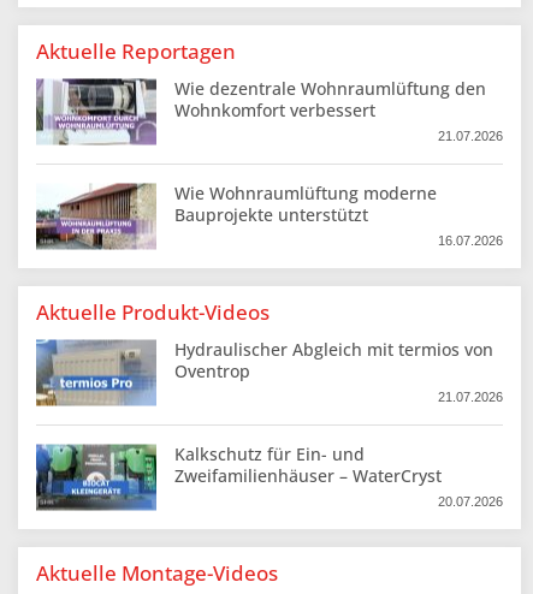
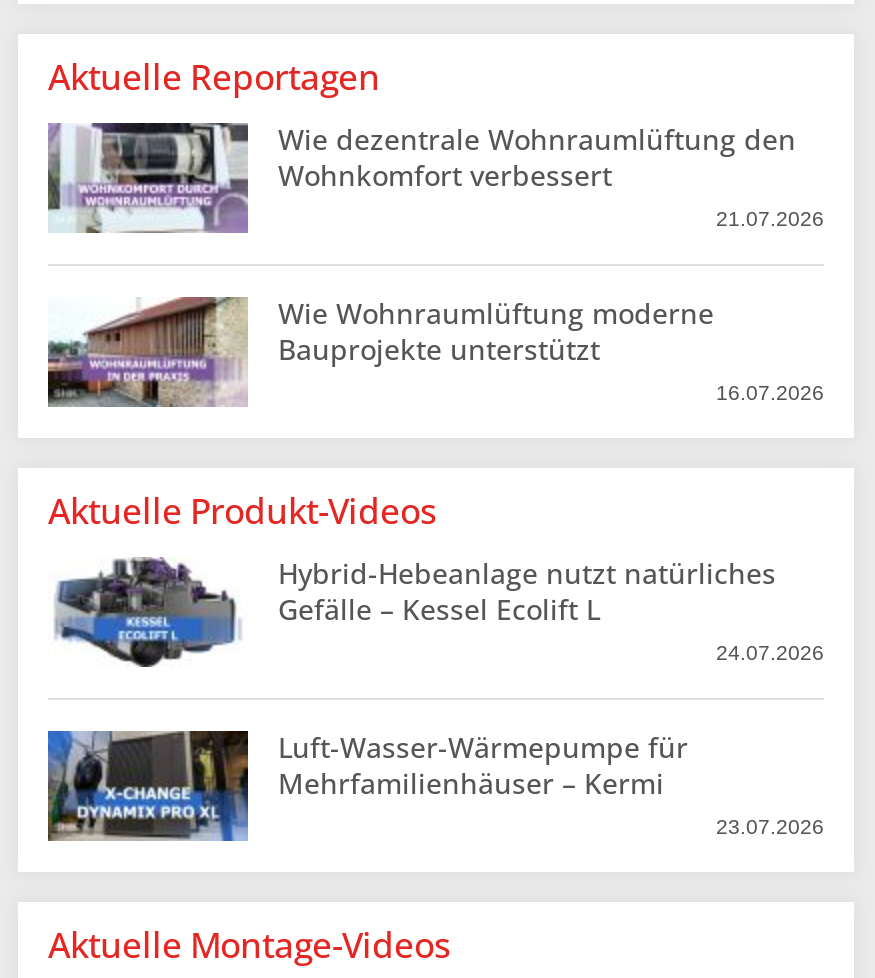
- [image]
- Hydraulischer Abgleich mit termios von
- Oventrop
- 21.07.2026
+ [image]
+ Hybrid-Hebeanlage nutzt natürliches
+ Gefälle – Kessel Ecolift L
+ 24.07.2026

- [image]
- Kalkschutz für Ein- und
- Zweifamilienhäuser – WaterCryst
- 20.07.2026
+ [image]
+ Luft-Wasser-Wärmepumpe für
+ Mehrfamilienhäuser – Kermi
+ 23.07.2026
